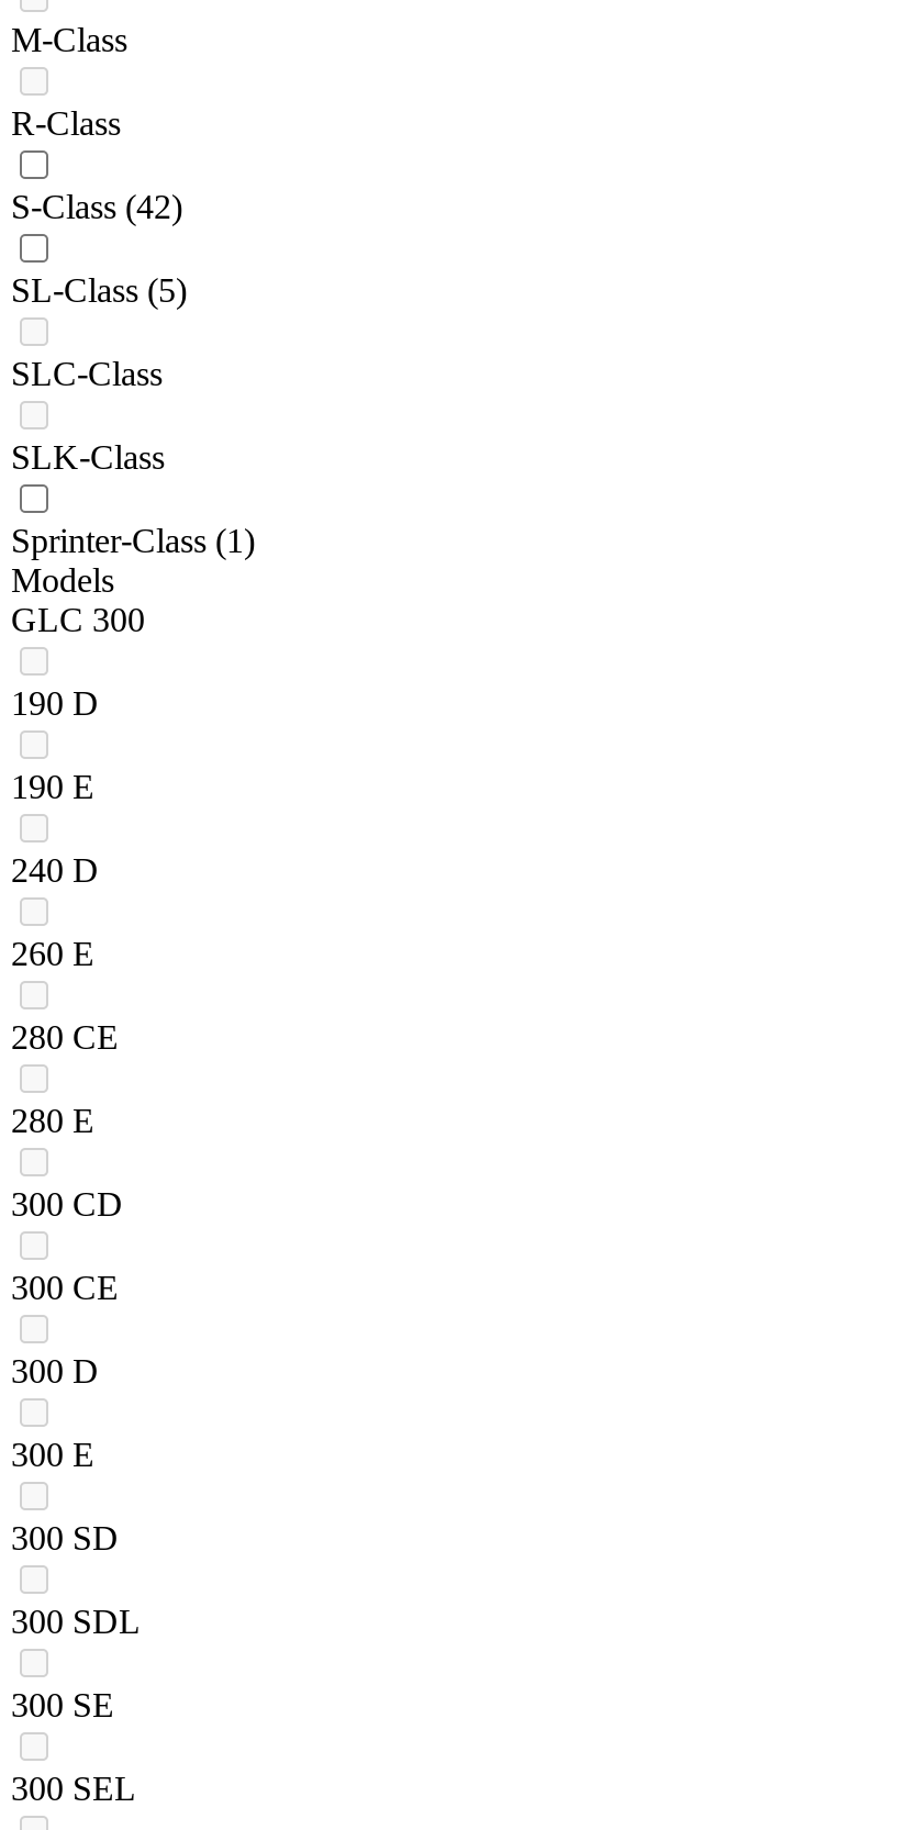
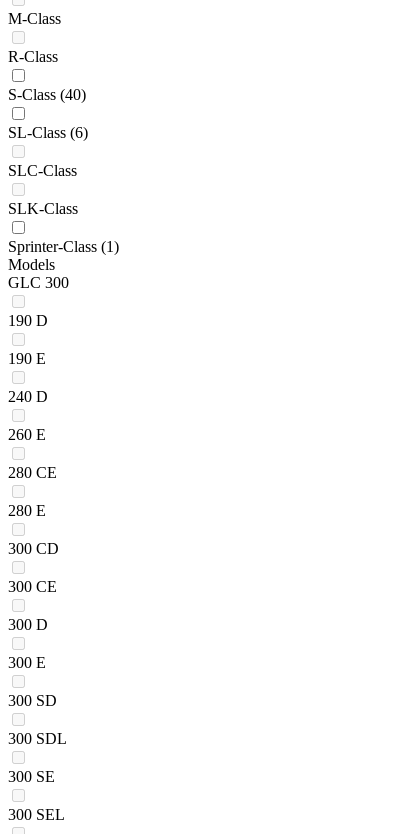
- S-Class (42)
+ S-Class (40)

- SL-Class (5)
+ SL-Class (6)
